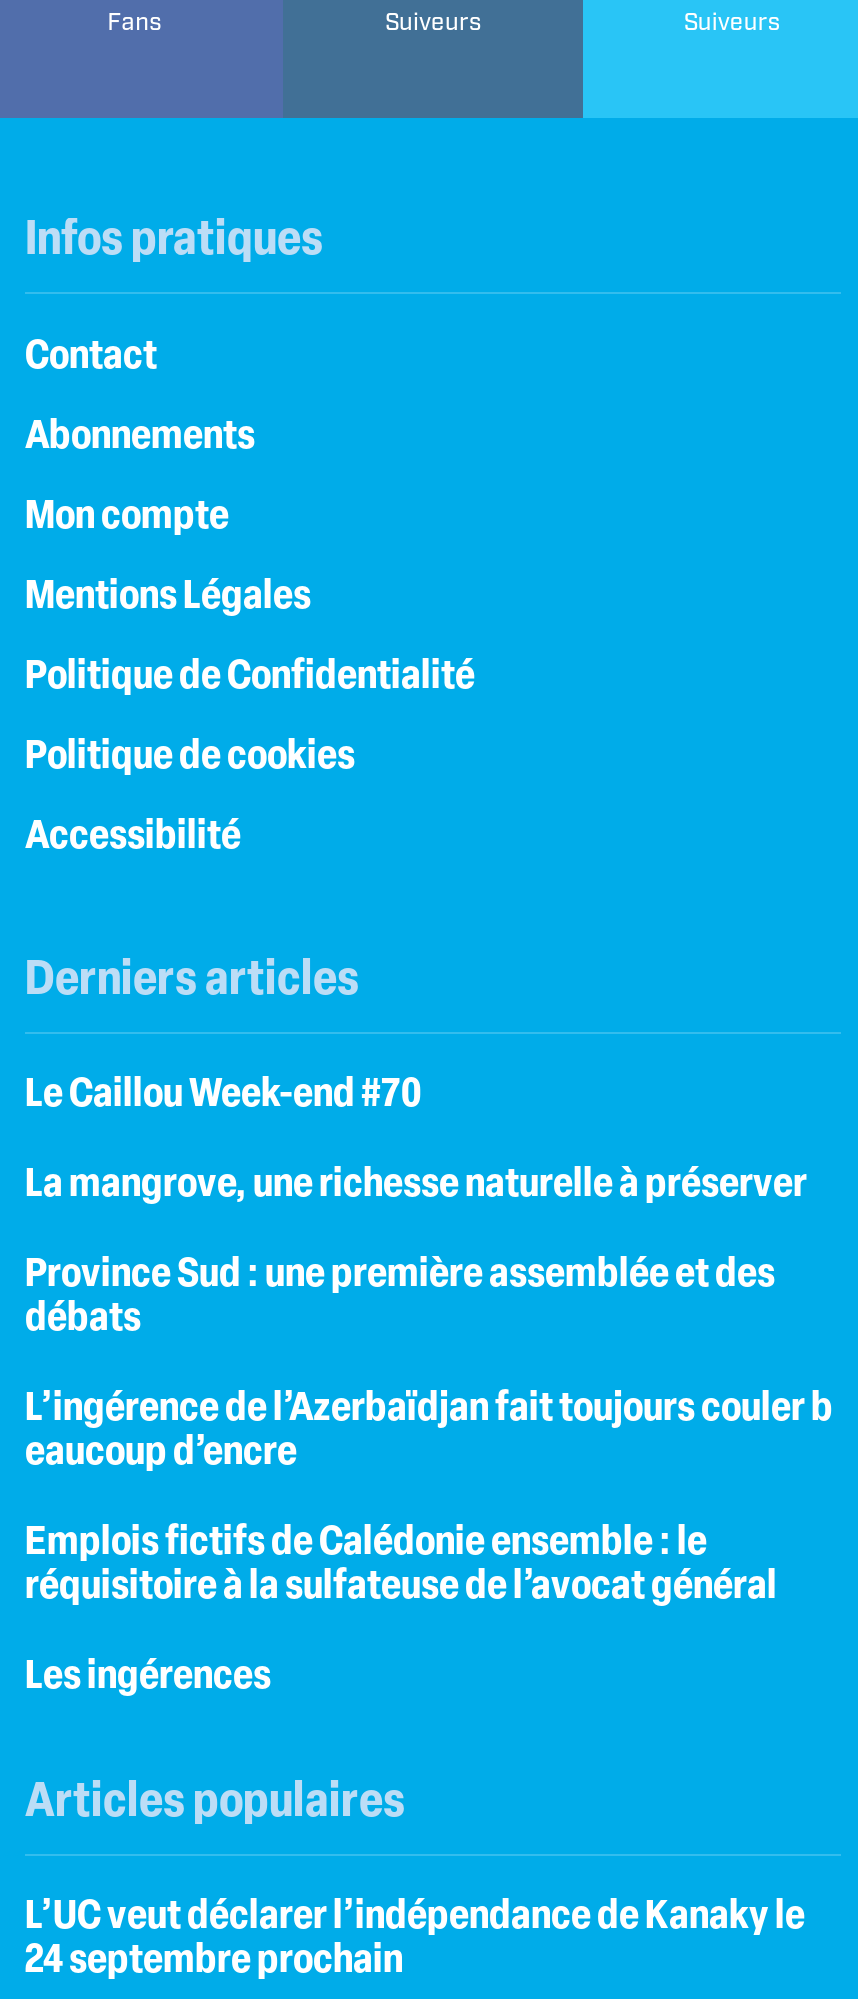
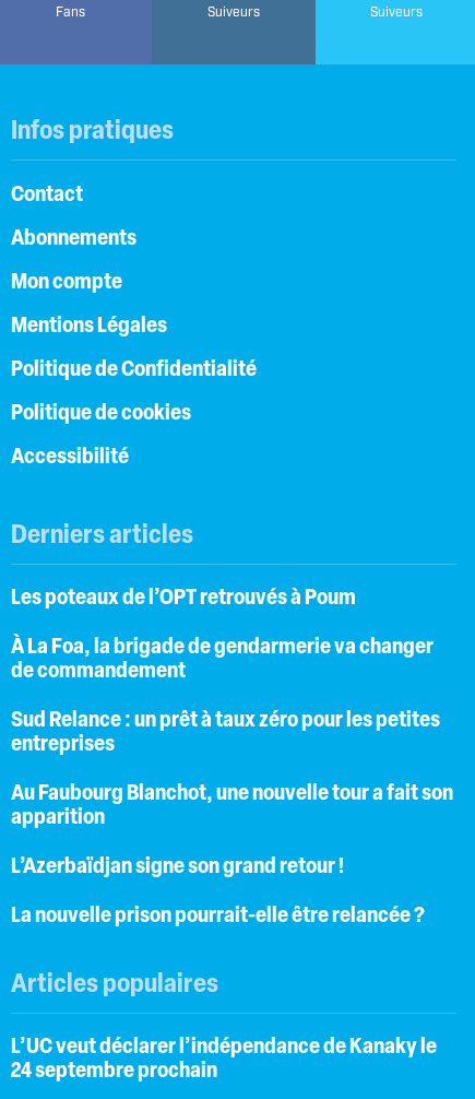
- Le Caillou Week-end #70
+ Les poteaux de l’OPT retrouvés à Poum

- La mangrove, une richesse naturelle à préserver
+ À La Foa, la brigade de gendarmerie va changer
+ de commandement

- Province Sud : une première assemblée et des
- débats
+ Sud Relance : un prêt à taux zéro pour les petites
+ entreprises

- L’ingérence de l’Azerbaïdjan fait toujours couler b
- eaucoup d’encre
+ Au Faubourg Blanchot, une nouvelle tour a fait son
+ apparition

- Emplois fictifs de Calédonie ensemble : le
- réquisitoire à la sulfateuse de l’avocat général
+ L’Azerbaïdjan signe son grand retour !

- Les ingérences
+ La nouvelle prison pourrait-elle être relancée ?
